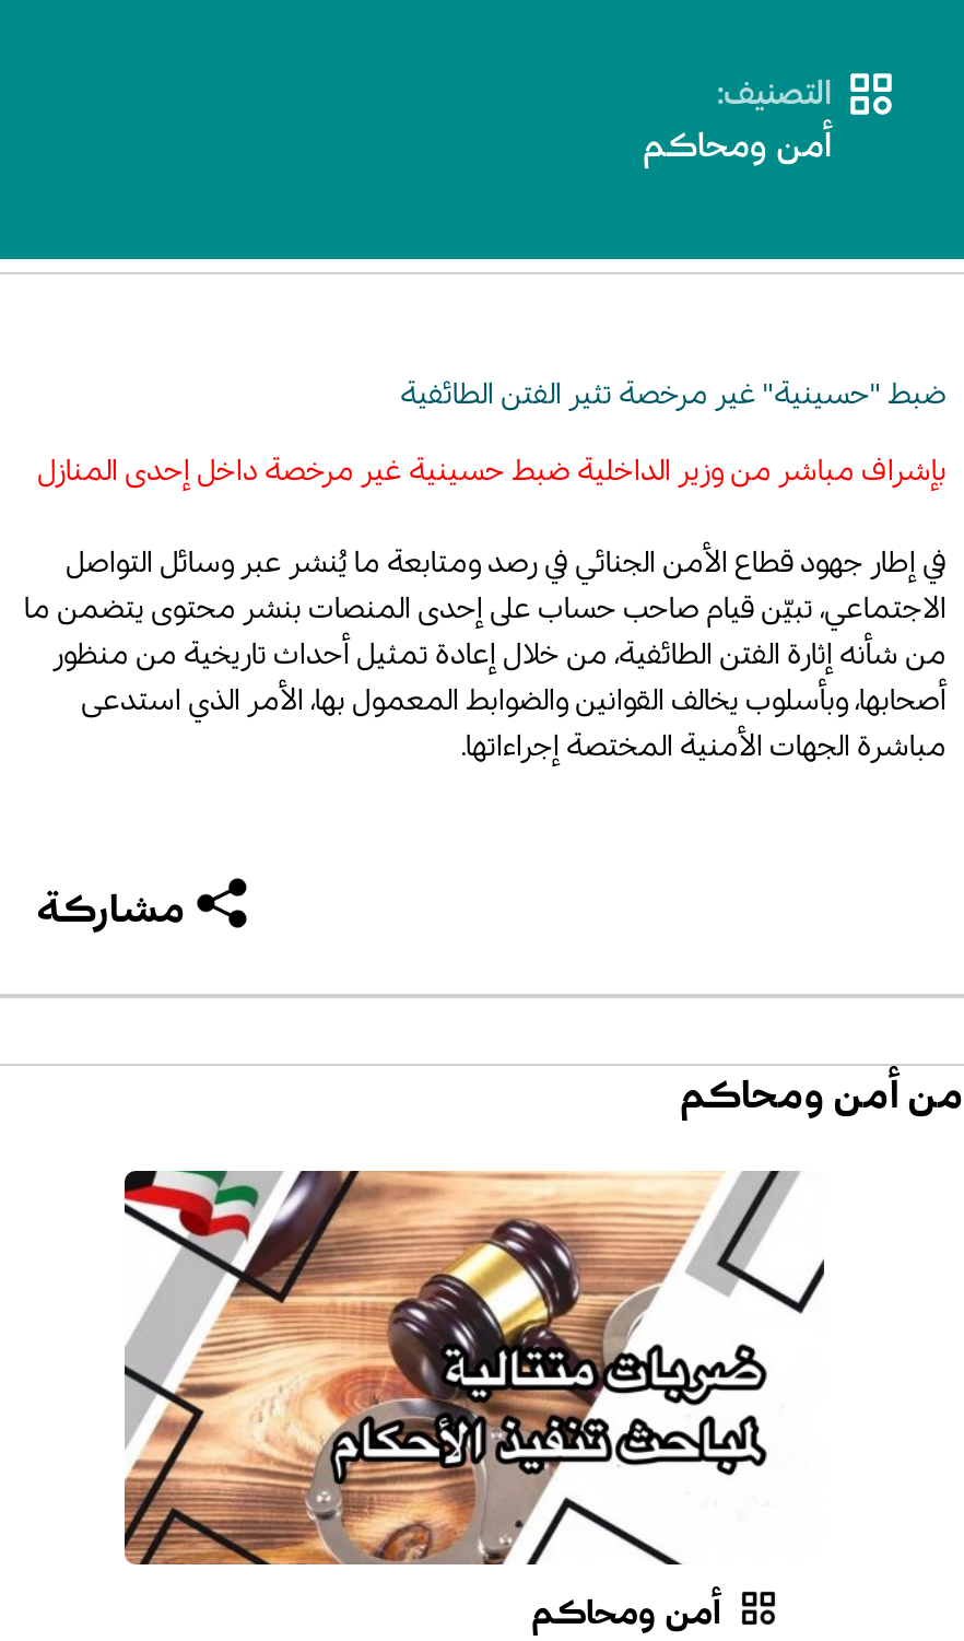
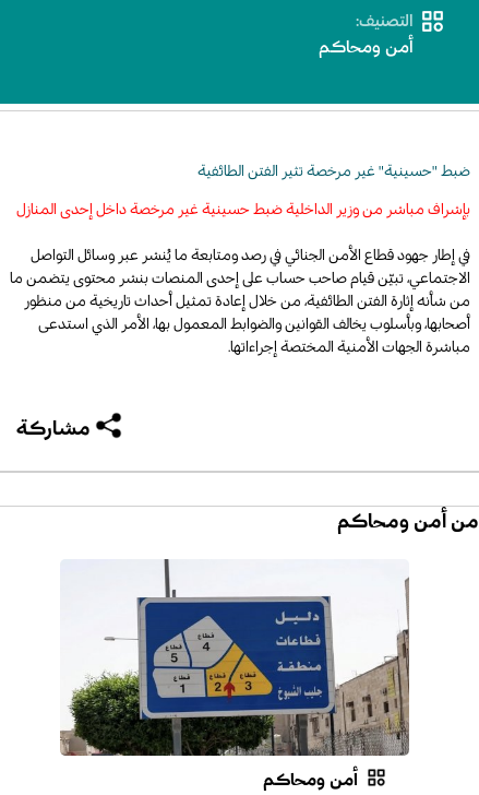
- [image]
+ [image]
